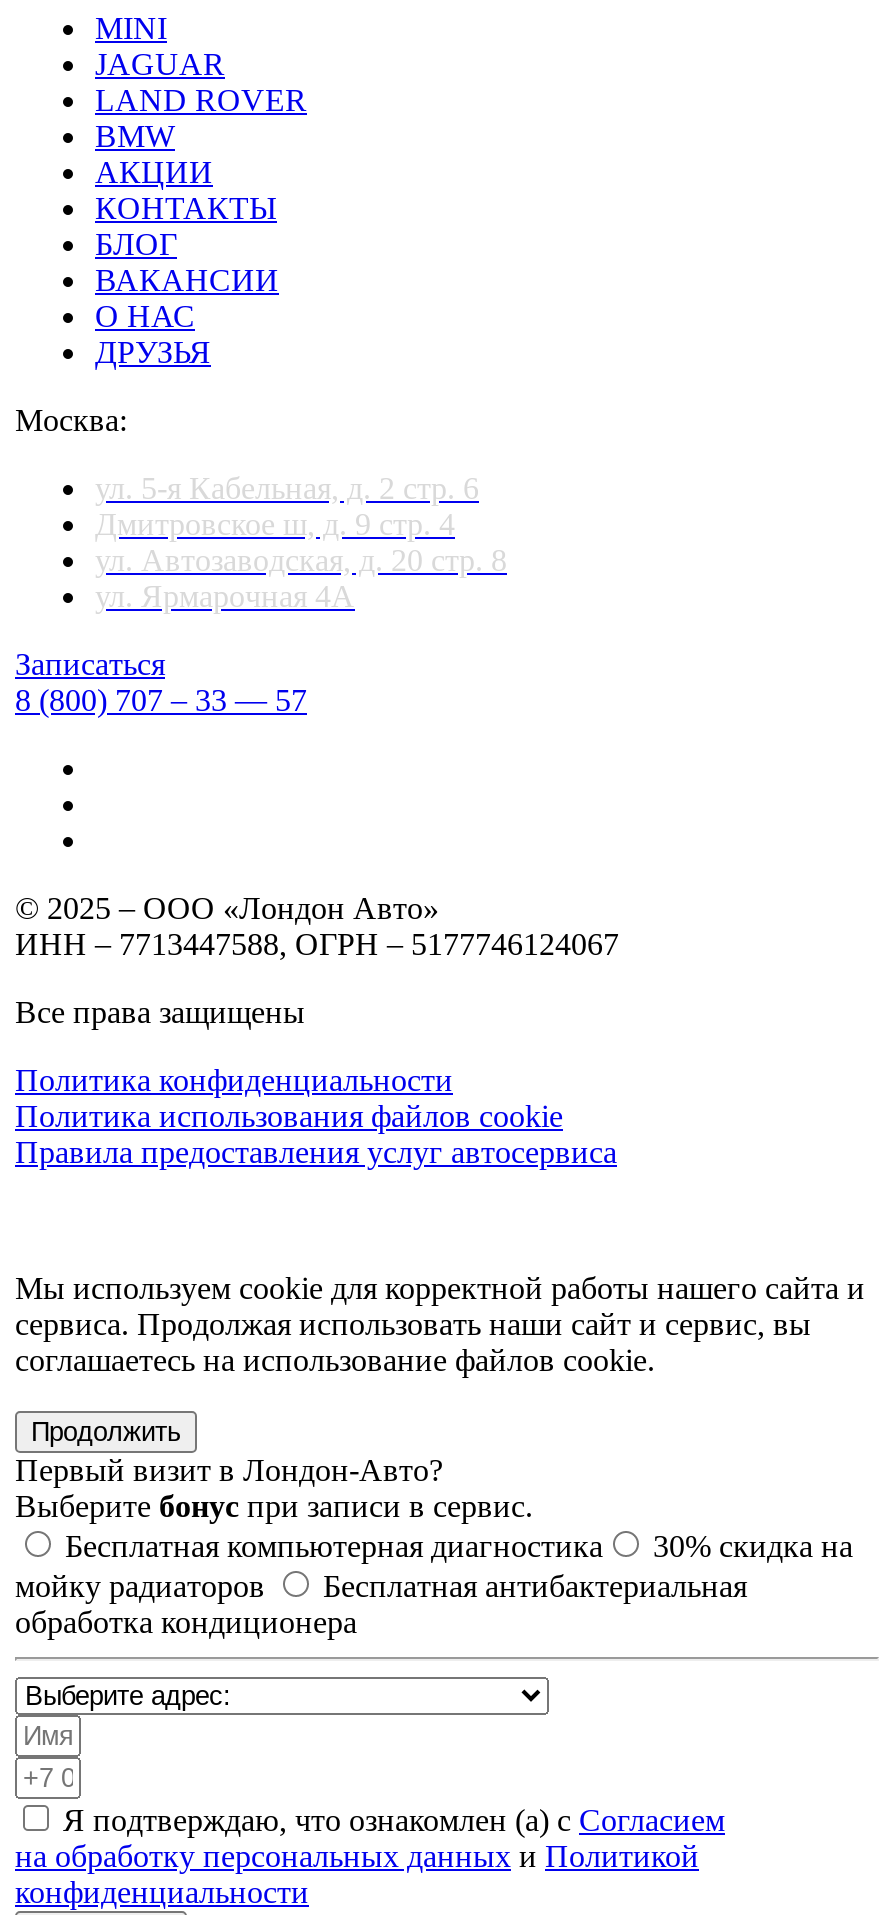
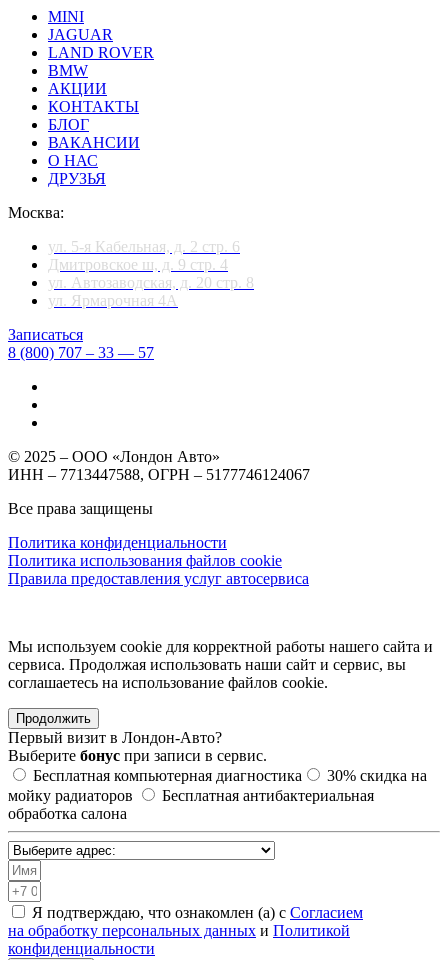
- обработка кондиционера
+ обработка салона
